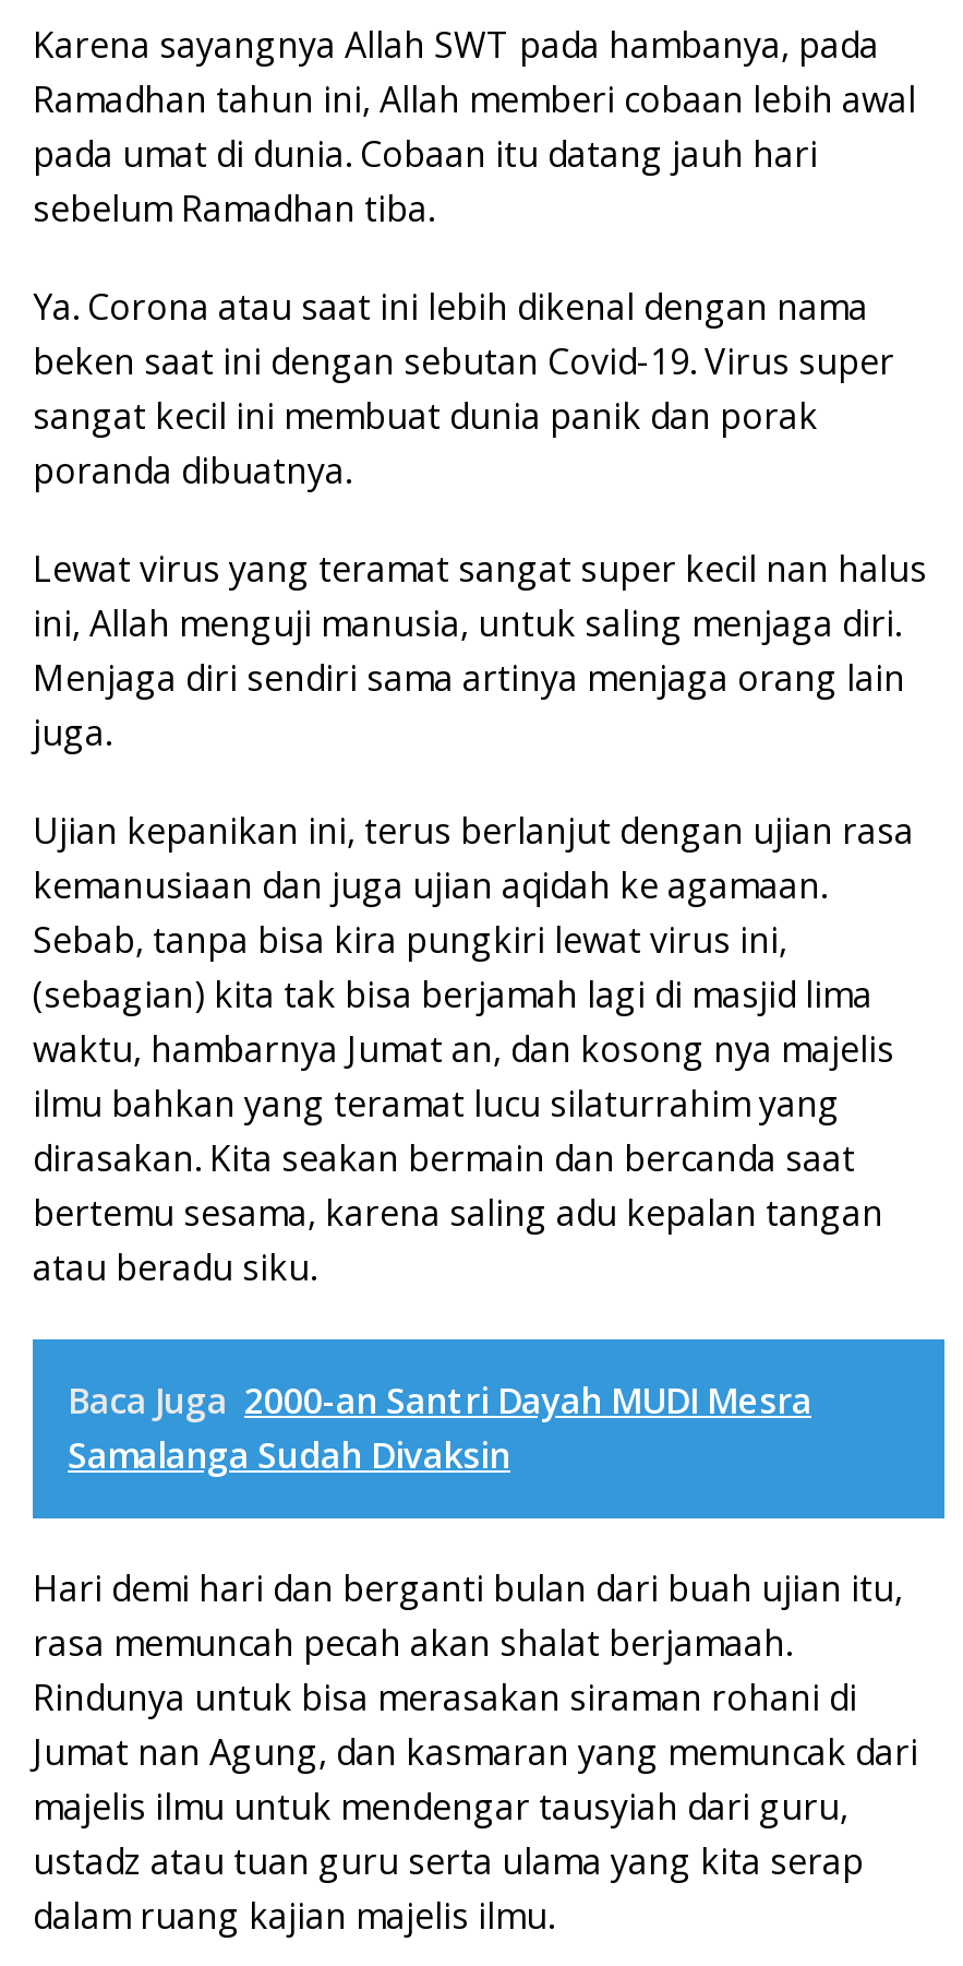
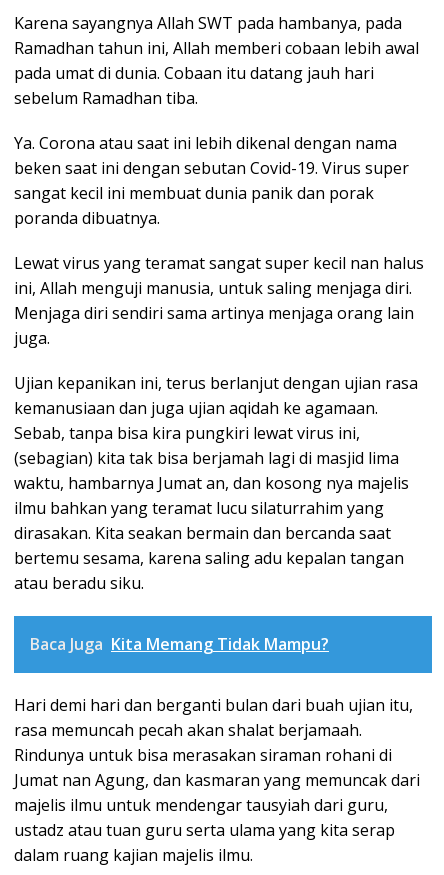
- Baca Juga 2000-an Santri Dayah MUDI Mesra
- Samalanga Sudah Divaksin
+ Baca Juga Kita Memang Tidak Mampu?
